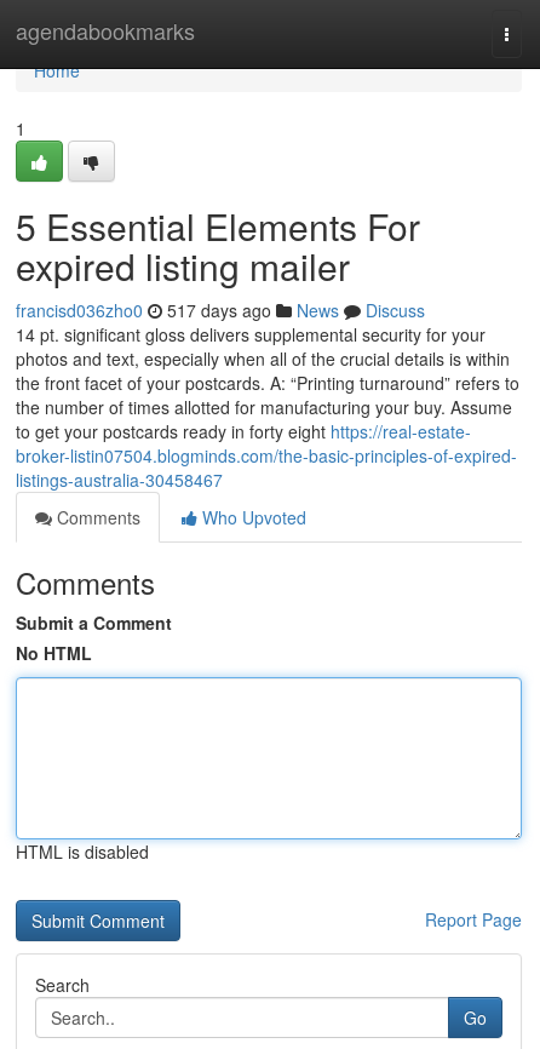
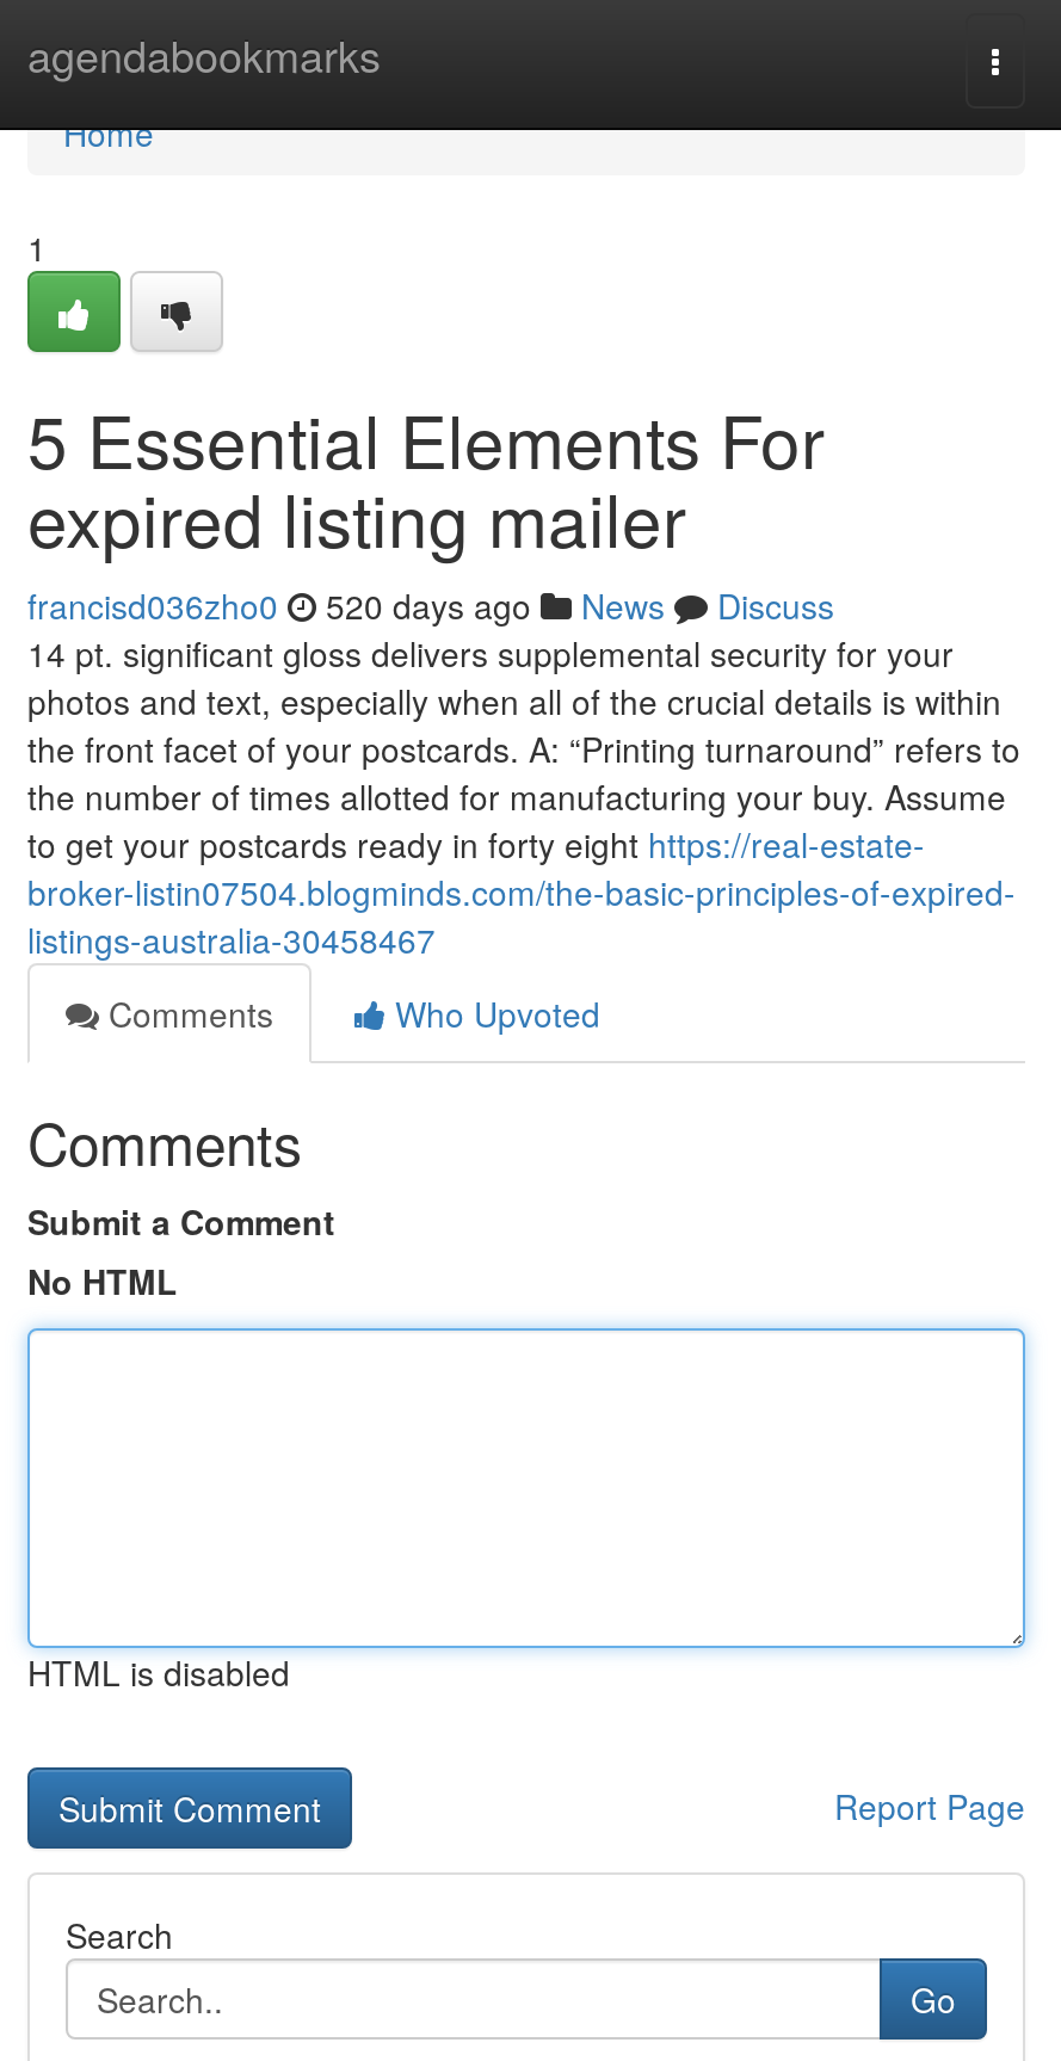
- francisd036zho0 517 days ago News Discuss
+ francisd036zho0 520 days ago News Discuss
